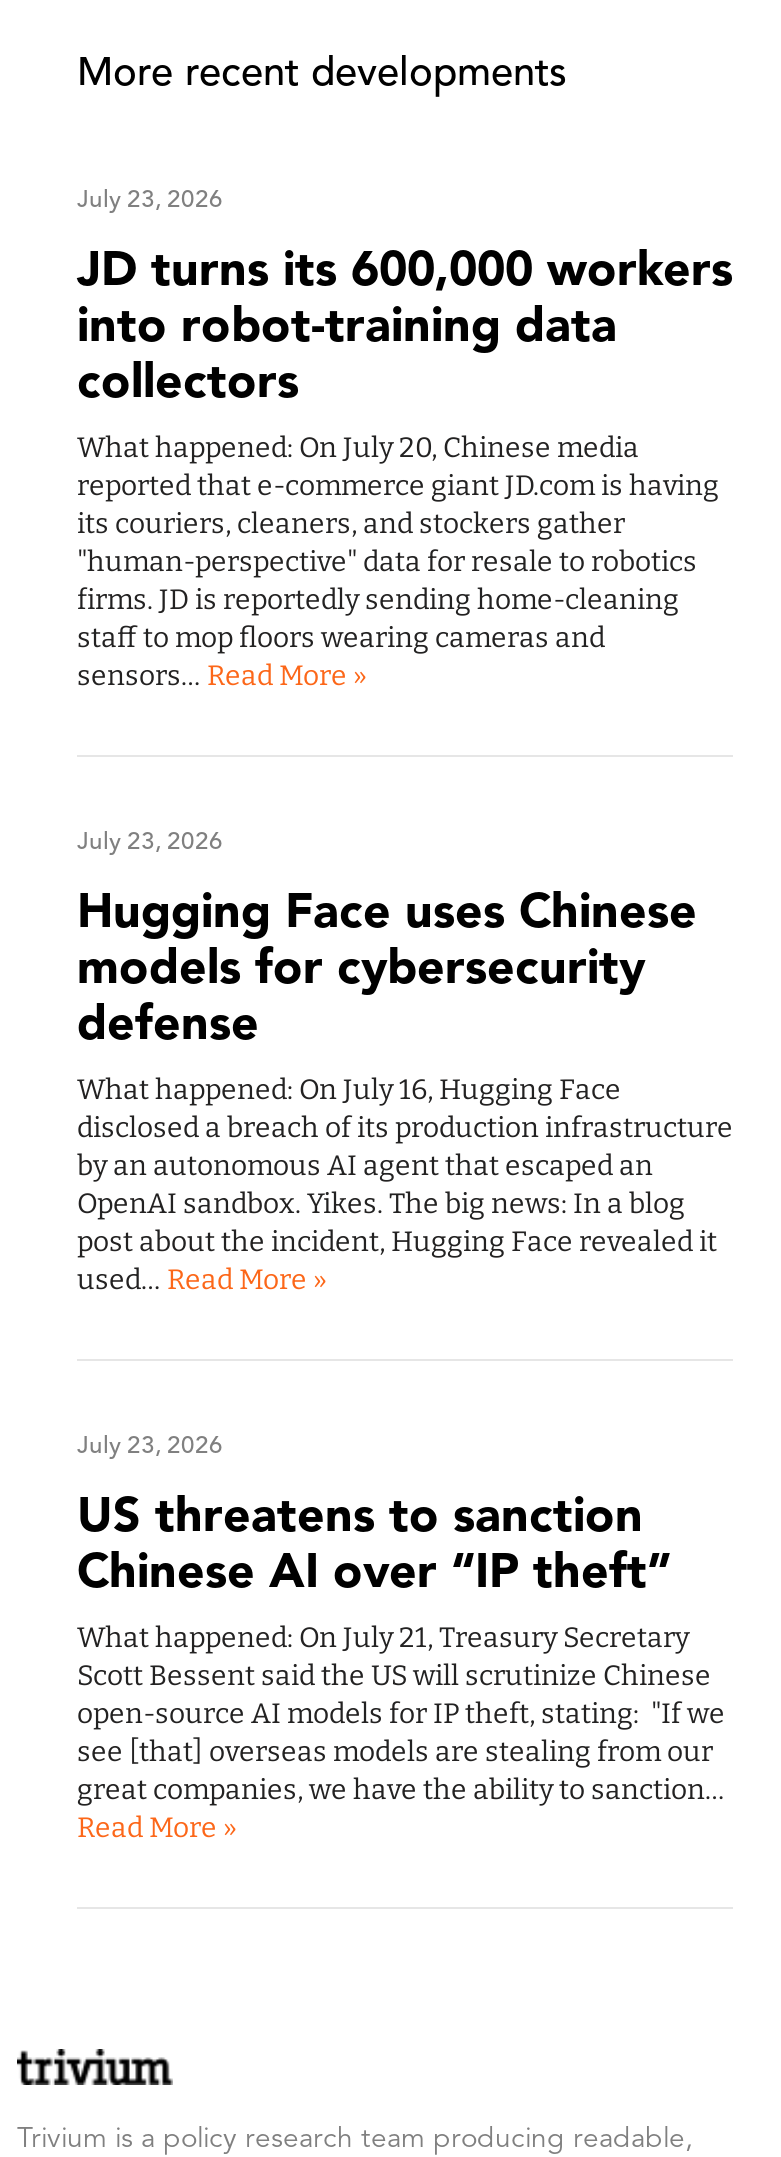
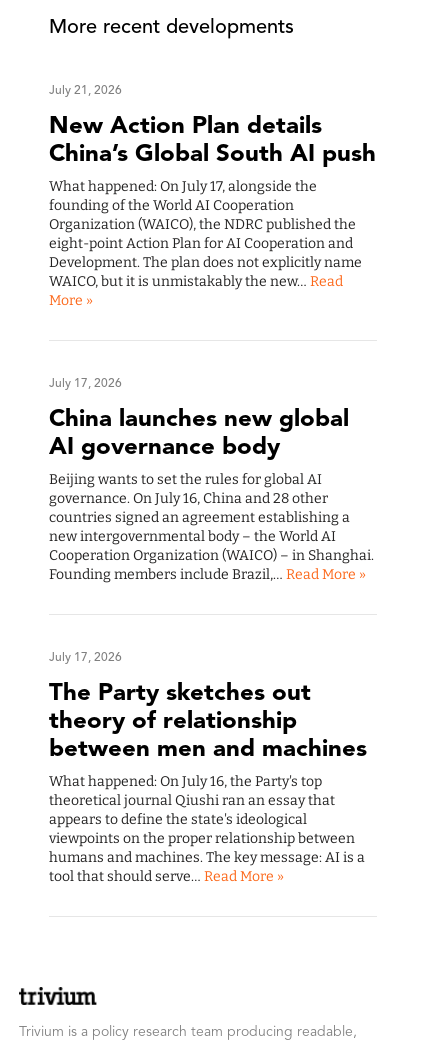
- July 23, 2026
+ July 21, 2026

- JD turns its 600,000 workers
- into robot-training data
- collectors
+ New Action Plan details
+ China’s Global South AI push

- What happened: On July 20, Chinese media
- reported that e-commerce giant JD.com is having
- its couriers, cleaners, and stockers gather
- "human-perspective" data for resale to robotics
- firms. JD is reportedly sending home-cleaning
- staff to mop floors wearing cameras and
- sensors… Read More »
+ What happened: On July 17, alongside the
+ founding of the World AI Cooperation
+ Organization (WAICO), the NDRC published the
+ eight-point Action Plan for AI Cooperation and
+ Development. The plan does not explicitly name
+ WAICO, but it is unmistakably the new… Read
+ More »

- July 23, 2026
+ July 17, 2026

- Hugging Face uses Chinese
- models for cybersecurity
- defense
+ China launches new global
+ AI governance body

- What happened: On July 16, Hugging Face
- disclosed a breach of its production infrastructure
- by an autonomous AI agent that escaped an
- OpenAI sandbox. Yikes. The big news: In a blog
- post about the incident, Hugging Face revealed it
- used… Read More »
+ Beijing wants to set the rules for global AI
+ governance. On July 16, China and 28 other
+ countries signed an agreement establishing a
+ new intergovernmental body – the World AI
+ Cooperation Organization (WAICO) – in Shanghai.
+ Founding members include Brazil,… Read More »

- July 23, 2026
+ July 17, 2026

- US threatens to sanction
- Chinese AI over “IP theft”
+ The Party sketches out
+ theory of relationship
+ between men and machines

- What happened: On July 21, Treasury Secretary
- Scott Bessent said the US will scrutinize Chinese
- open-source AI models for IP theft, stating: "If we
- see [that] overseas models are stealing from our
- great companies, we have the ability to sanction…
- Read More »
+ What happened: On July 16, the Party's top
+ theoretical journal Qiushi ran an essay that
+ appears to define the state's ideological
+ viewpoints on the proper relationship between
+ humans and machines. The key message: AI is a
+ tool that should serve… Read More »
